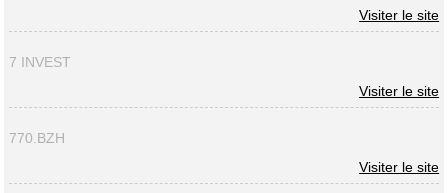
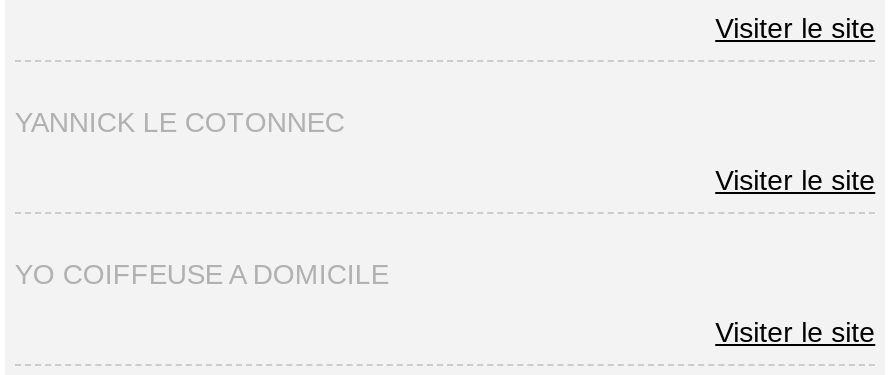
- 7 INVEST
+ YANNICK LE COTONNEC

- 770.BZH
+ YO COIFFEUSE A DOMICILE
